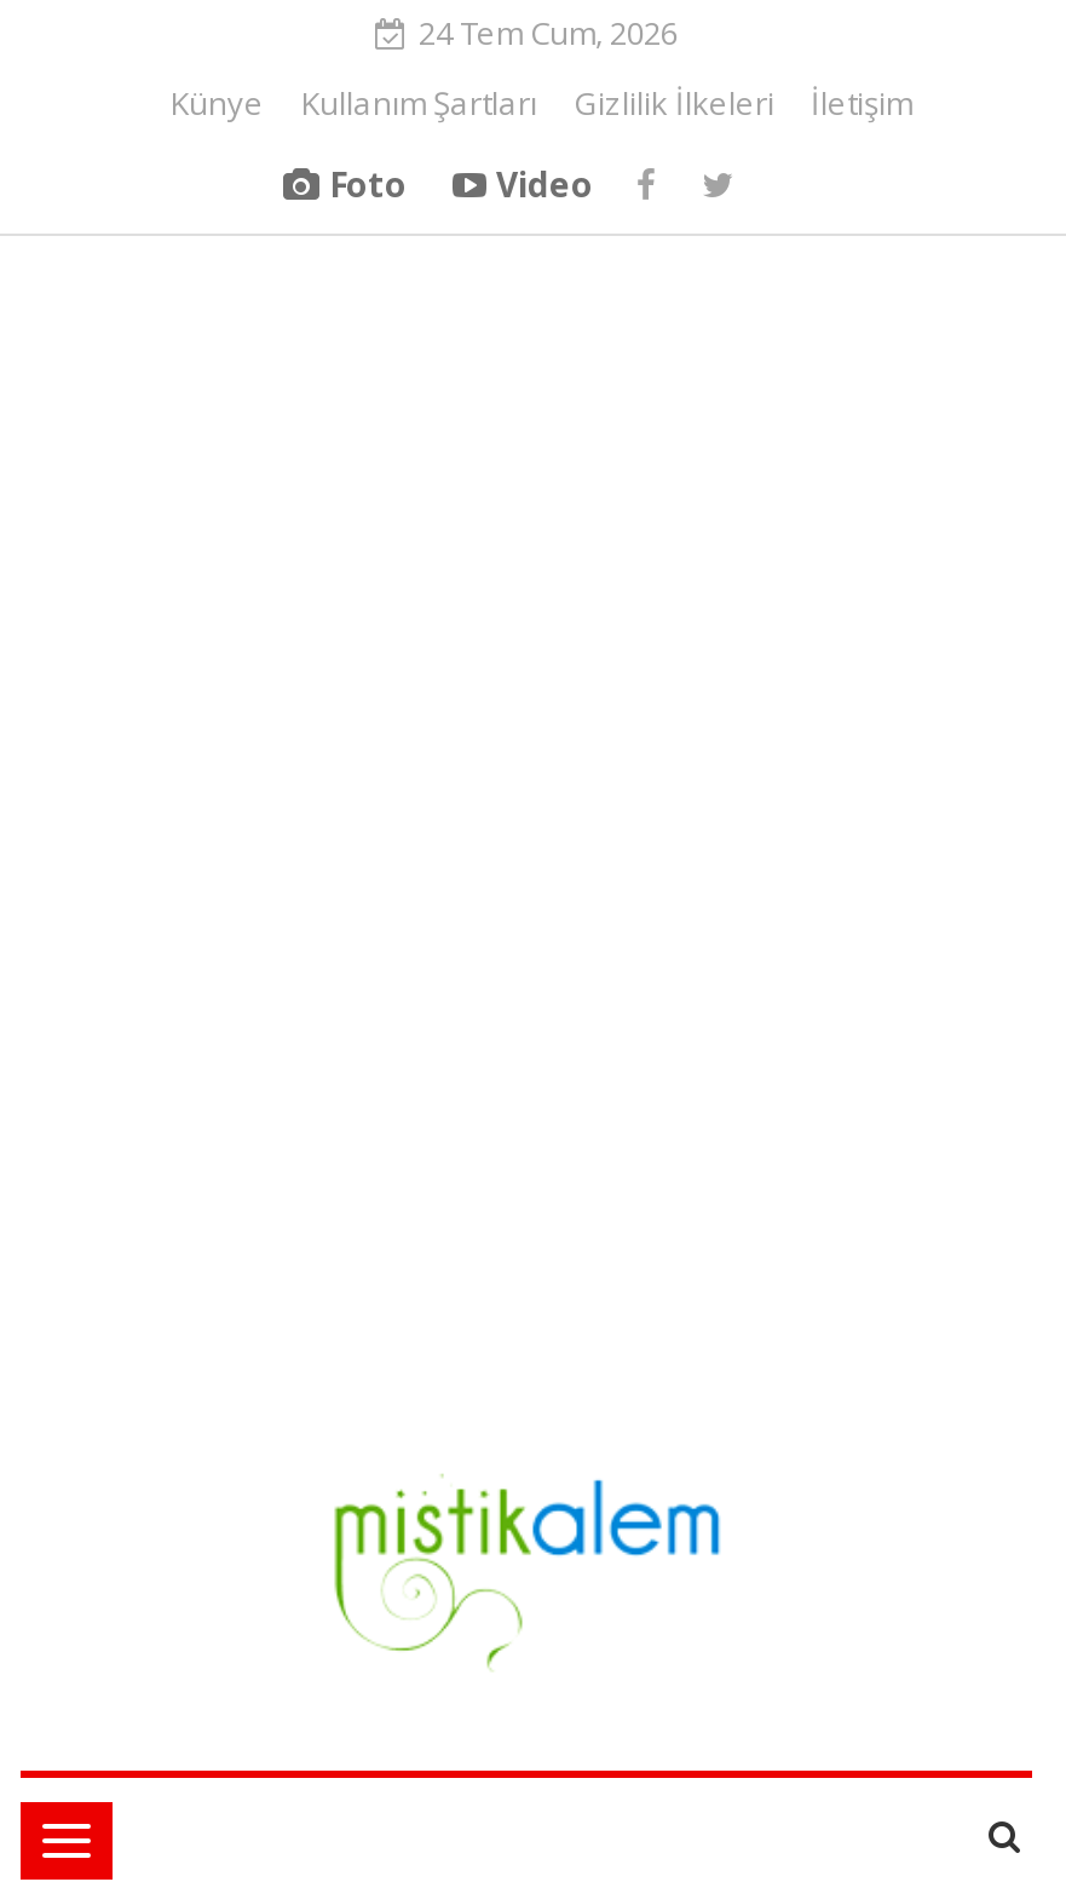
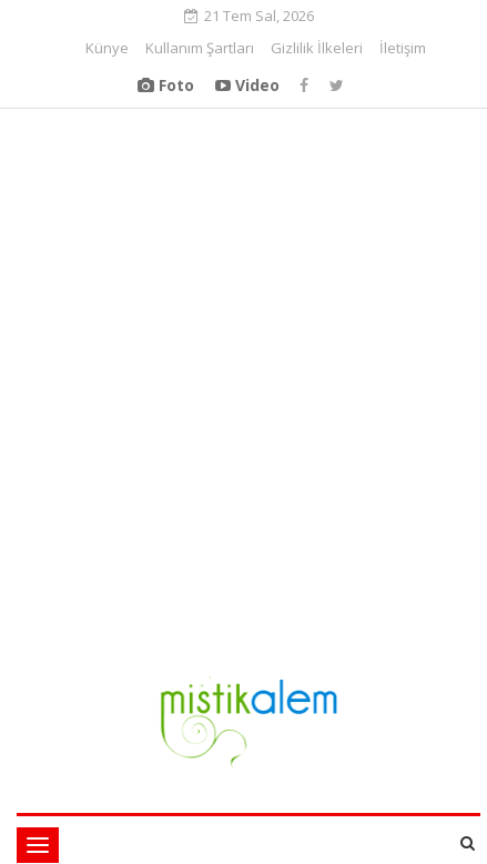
- 24 Tem Cum, 2026
+ 21 Tem Sal, 2026
